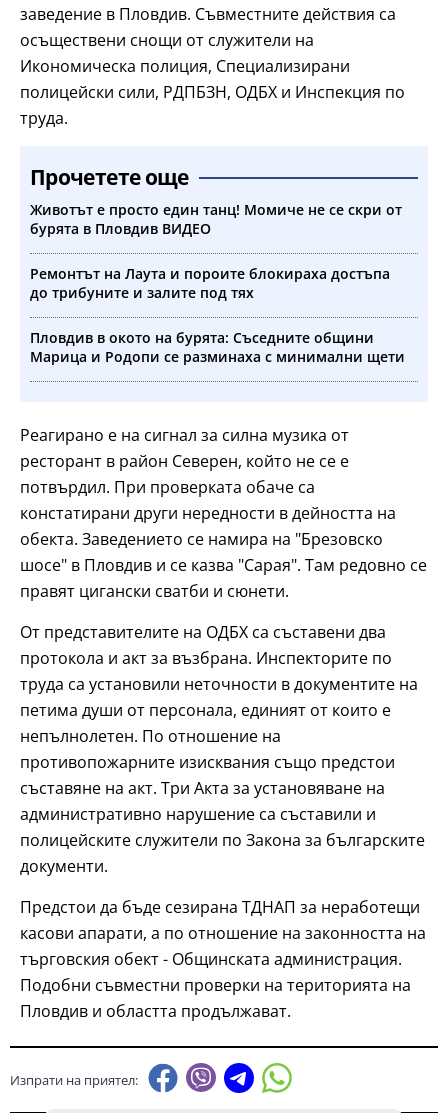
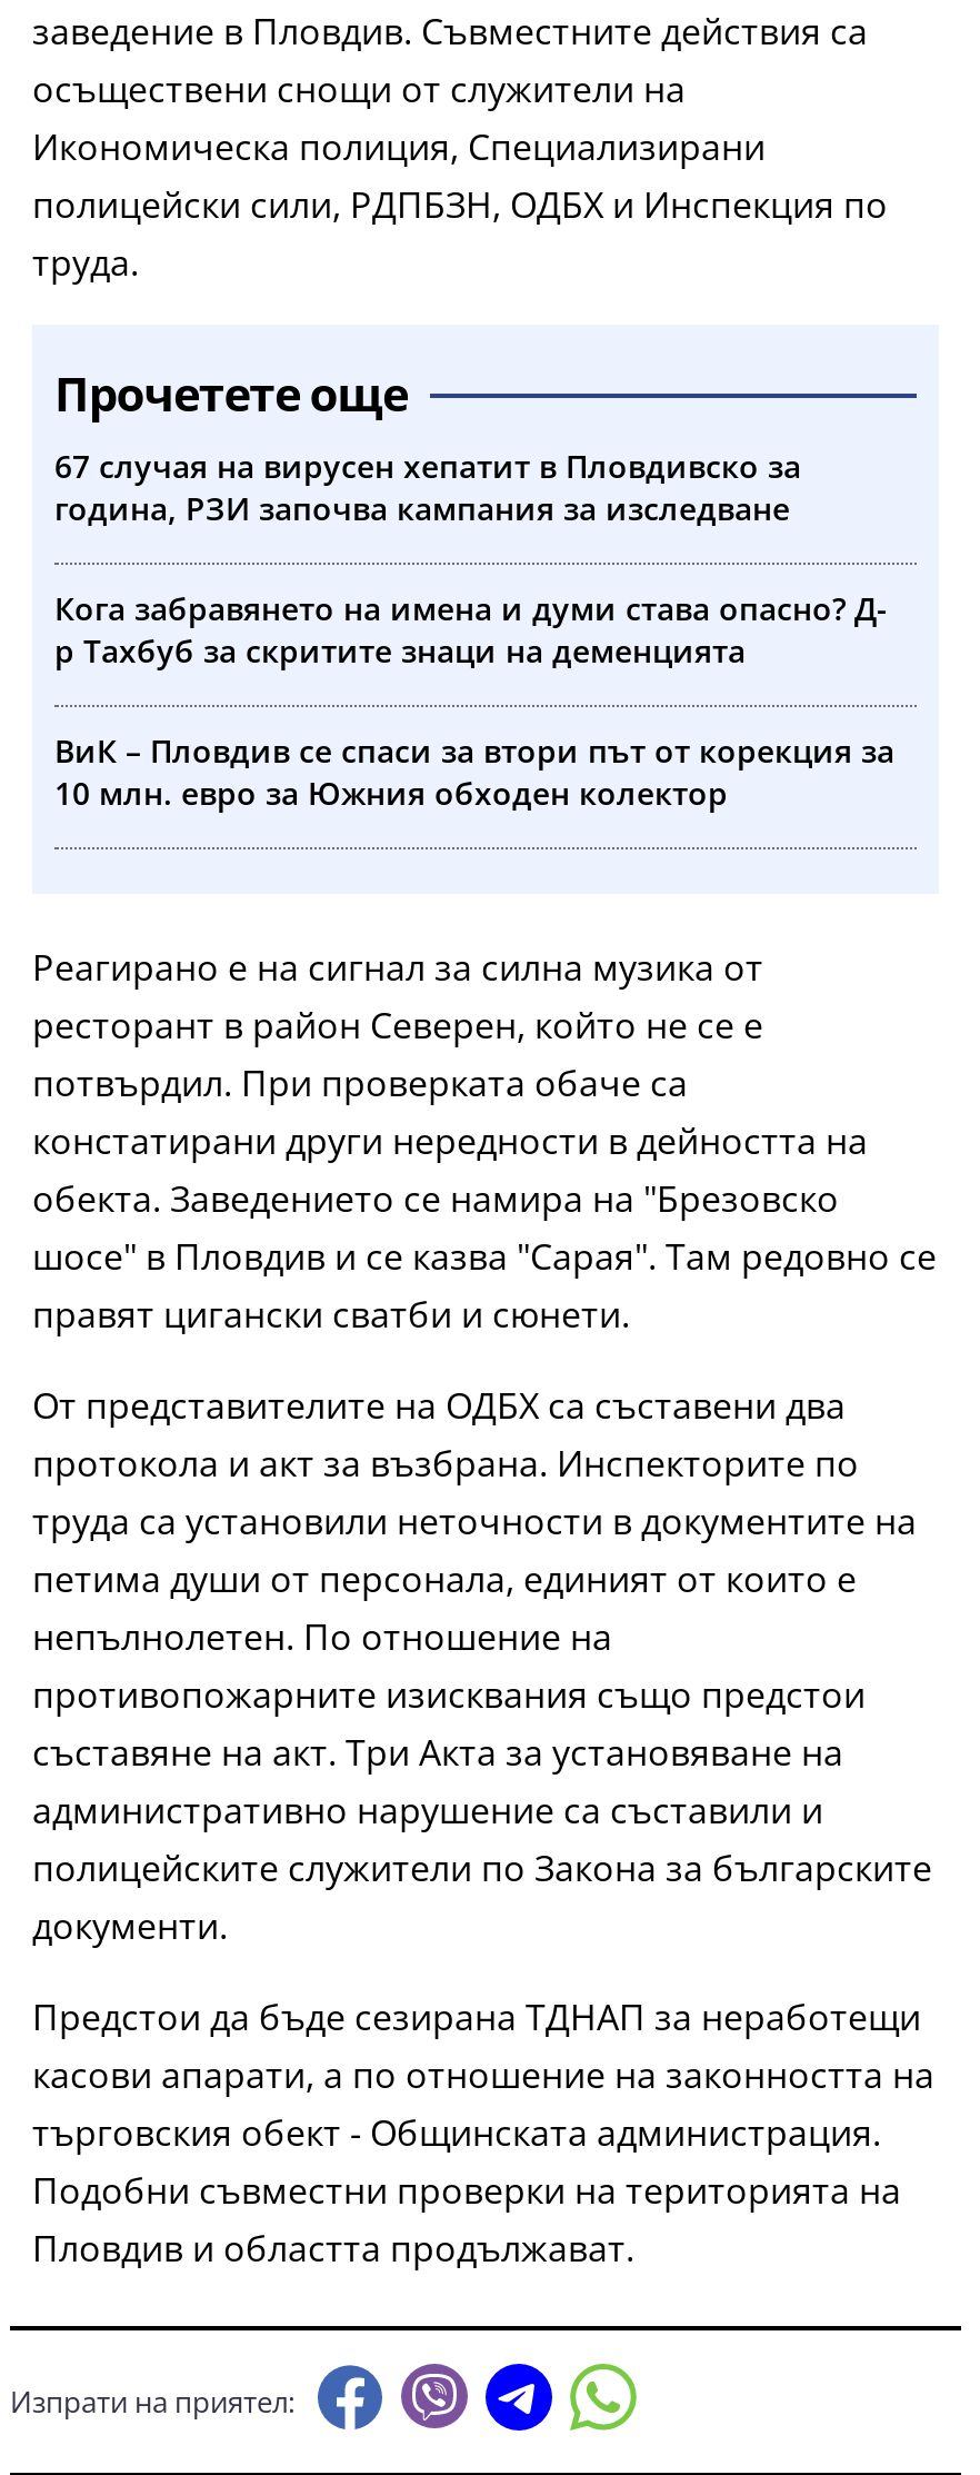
- Животът е просто един танц! Момиче не се скри от
- бурята в Пловдив ВИДЕО
+ 67 случая на вирусен хепатит в Пловдивско за
+ година, РЗИ започва кампания за изследване

- Ремонтът на Лаута и пороите блокираха достъпа
- до трибуните и залите под тях
+ Кога забравянето на имена и думи става опасно? Д-
+ р Тахбуб за скритите знаци на деменцията

- Пловдив в окото на бурята: Съседните общини
- Марица и Родопи се разминаха с минимални щети
+ ВиК – Пловдив се спаси за втори път от корекция за
+ 10 млн. евро за Южния обходен колектор
